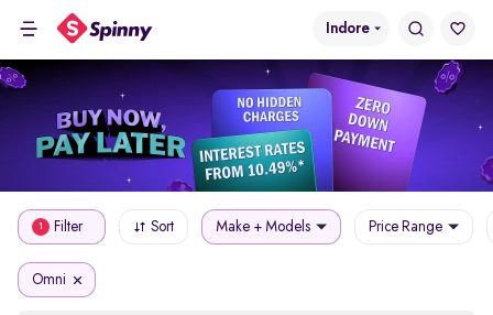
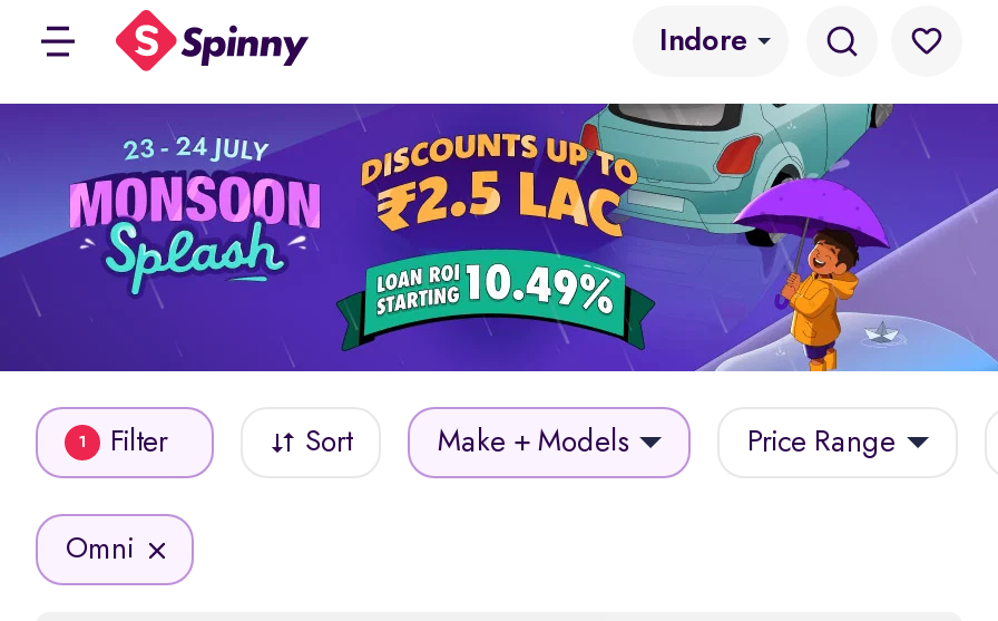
- [image]
+ [image]
